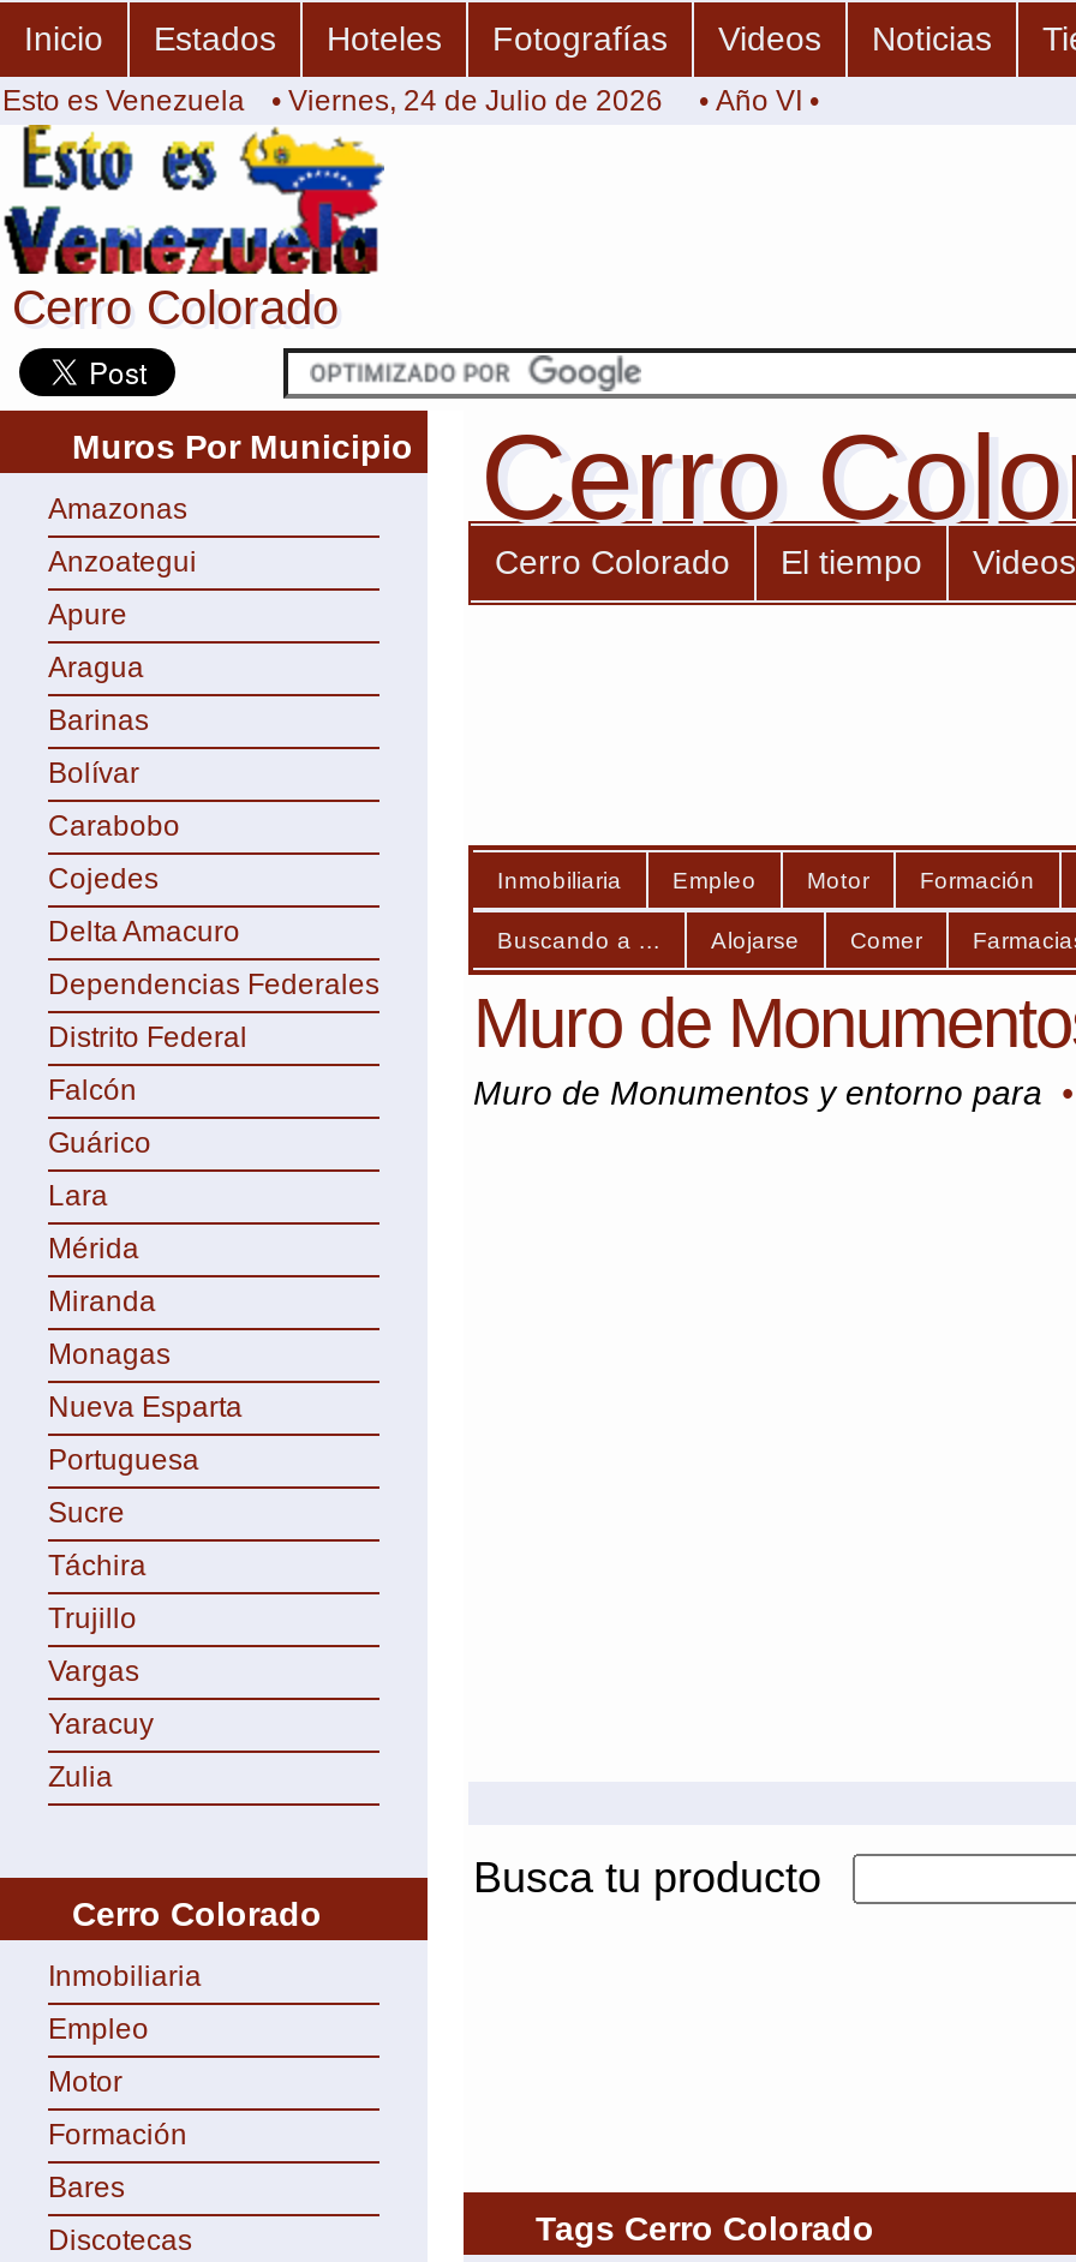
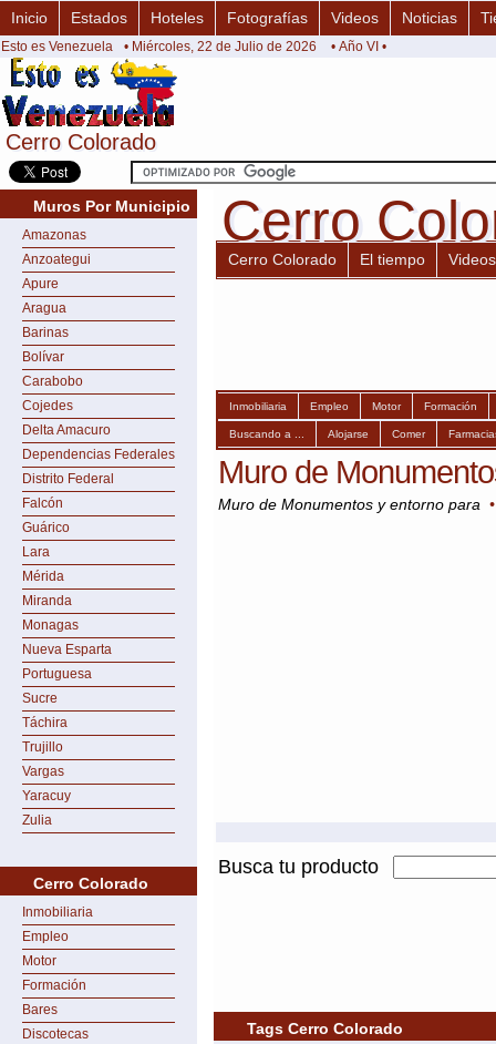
- Esto es Venezuela • Viernes, 24 de Julio de 2026
+ Esto es Venezuela • Miércoles, 22 de Julio de 2026
